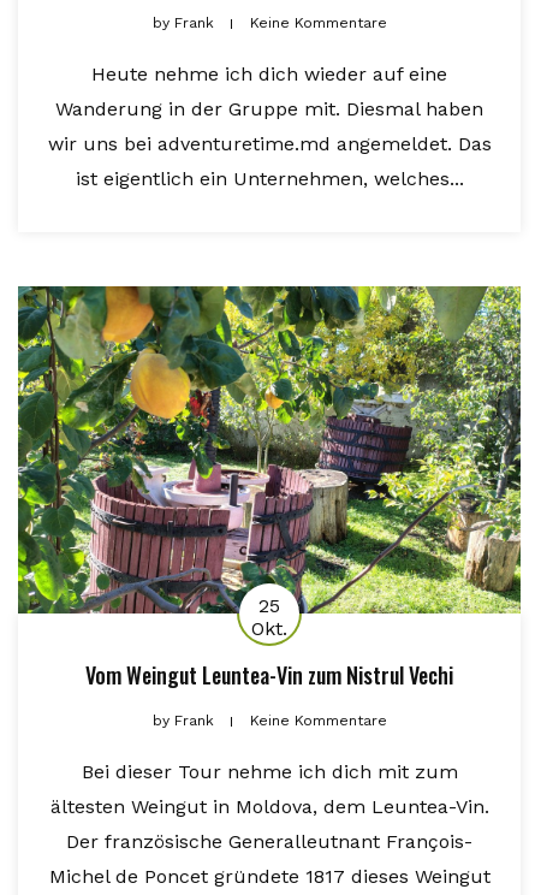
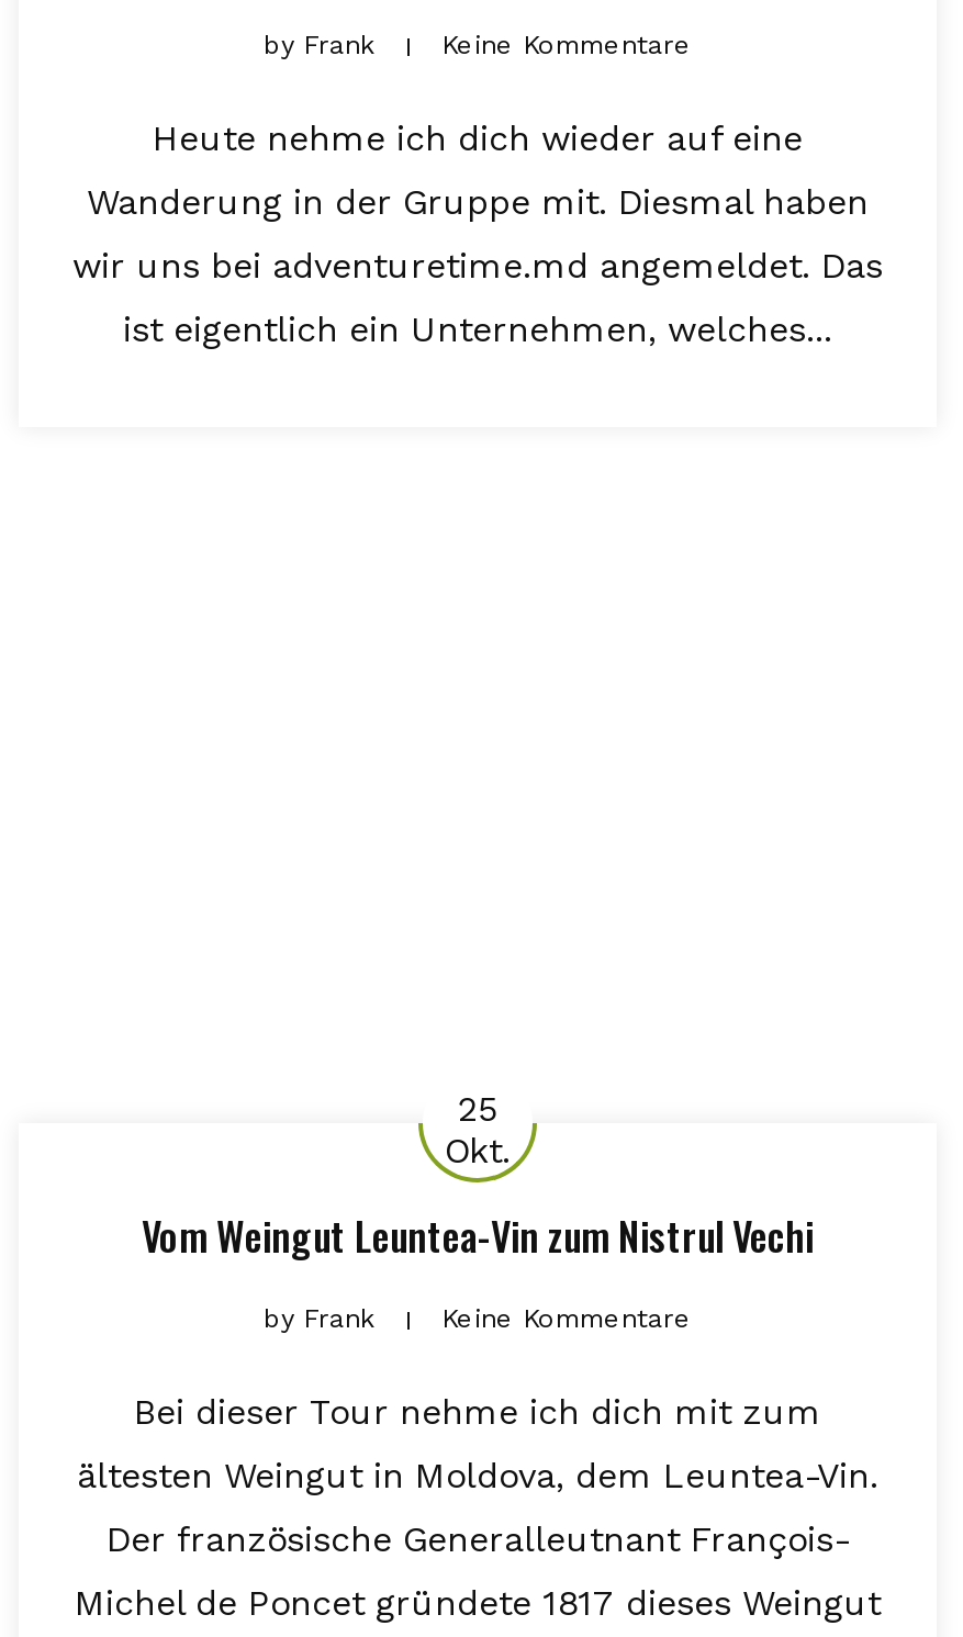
- [image]
